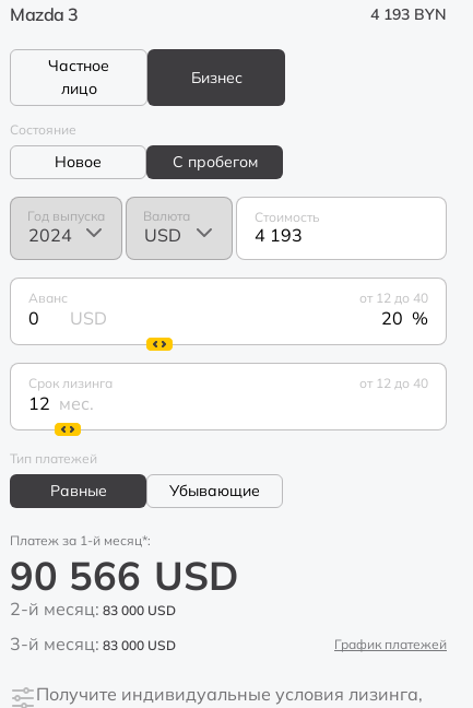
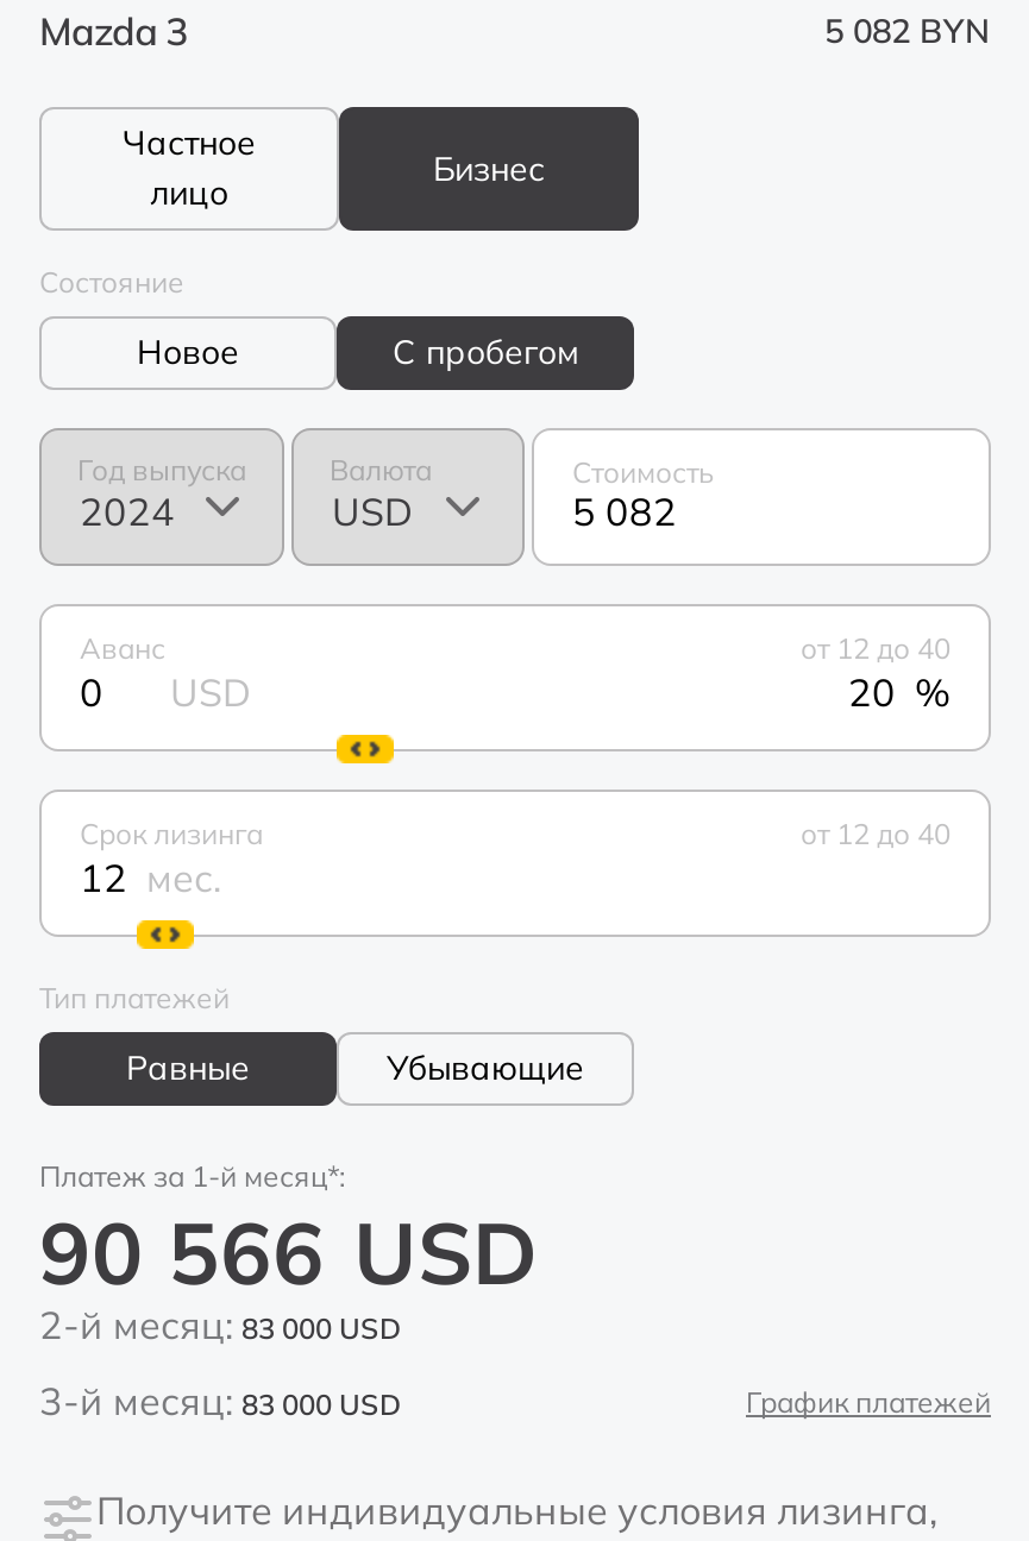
- 4 193 BYN
+ 5 082 BYN

- 4 193
+ 5 082
